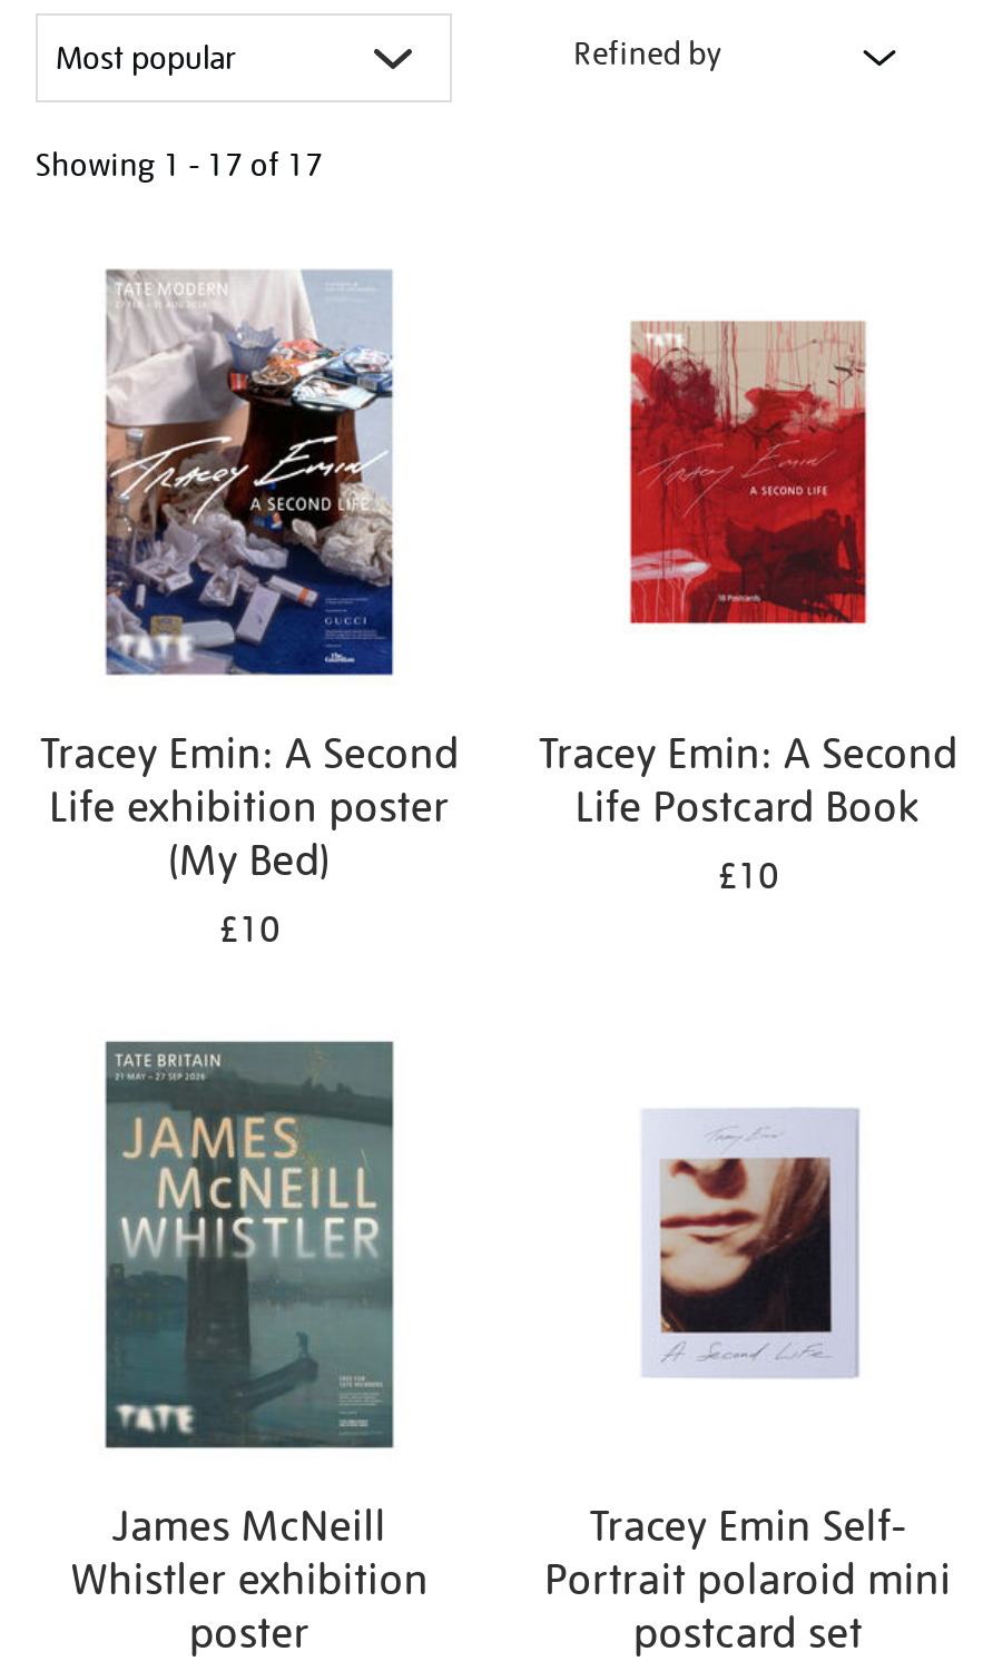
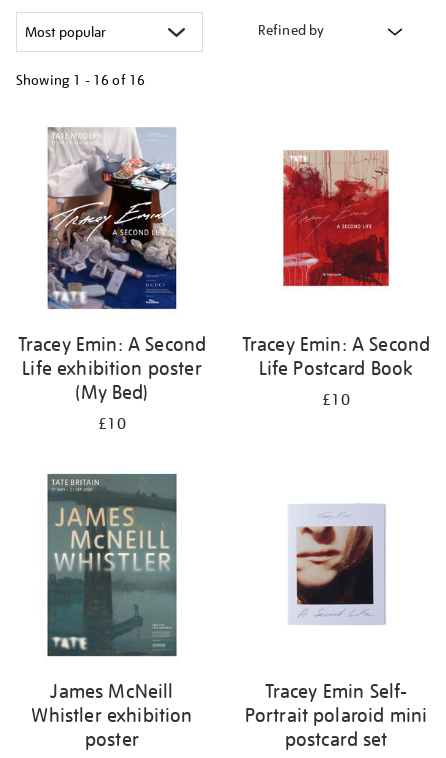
- Showing 1 - 17 of 17
+ Showing 1 - 16 of 16
